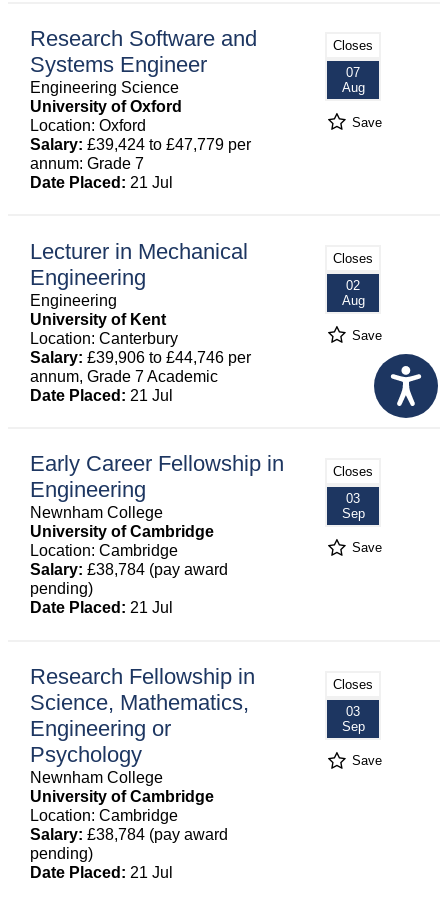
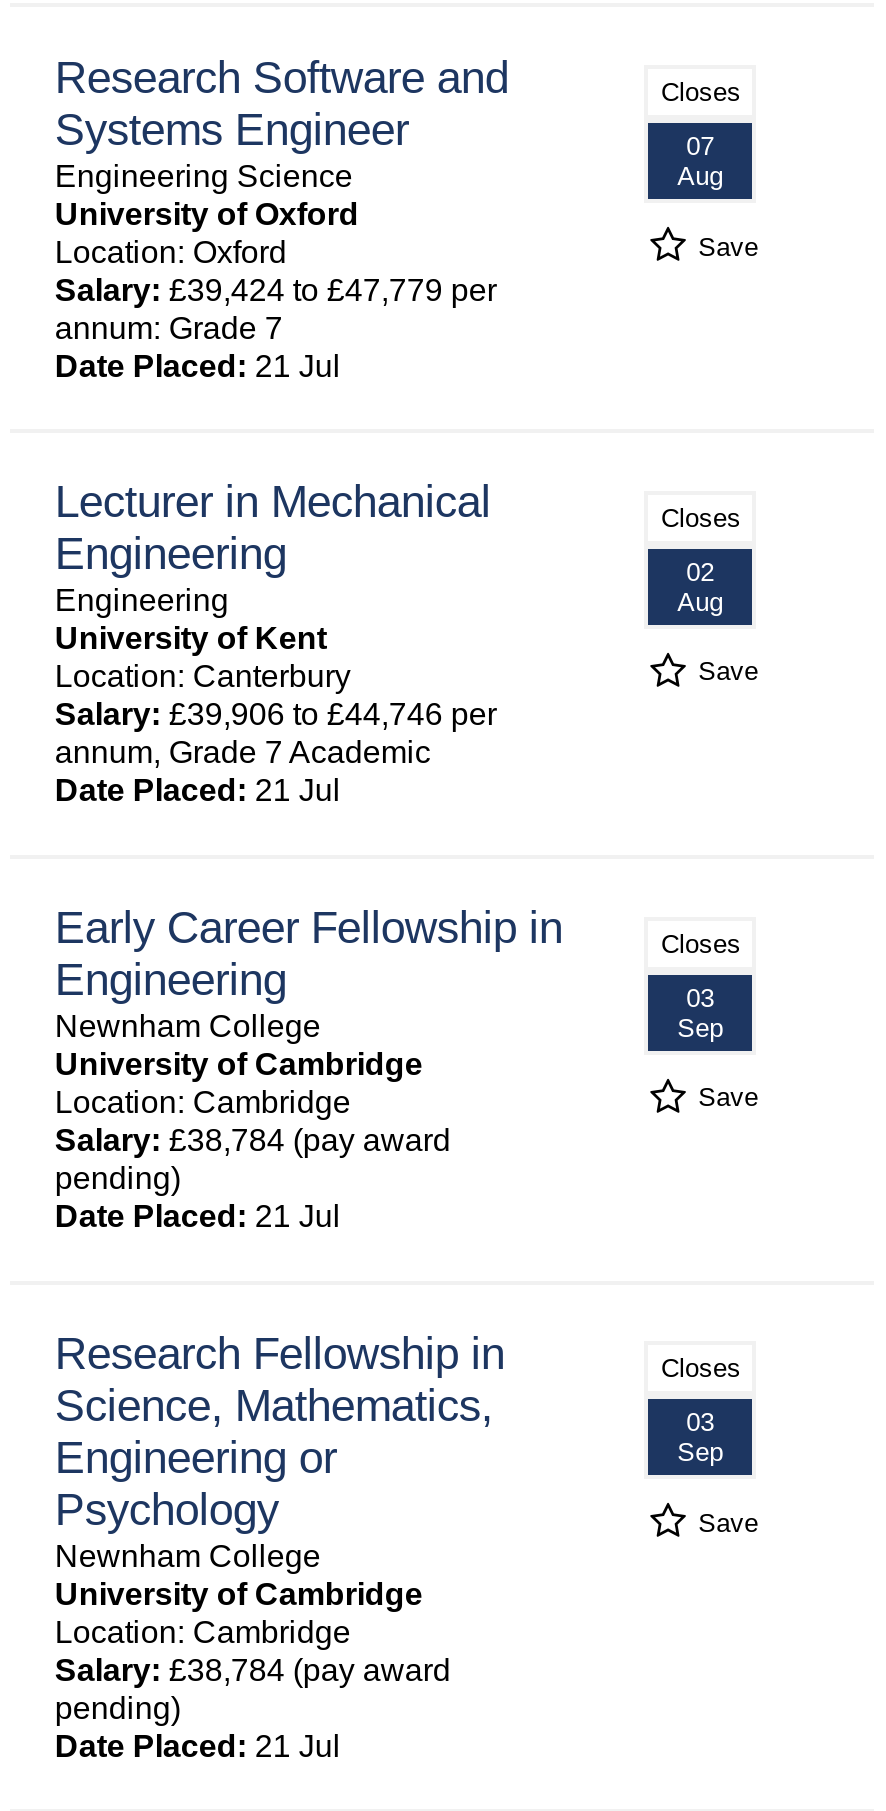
- [image]
